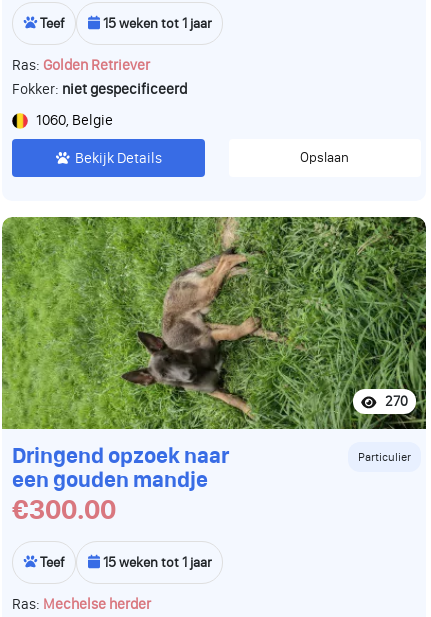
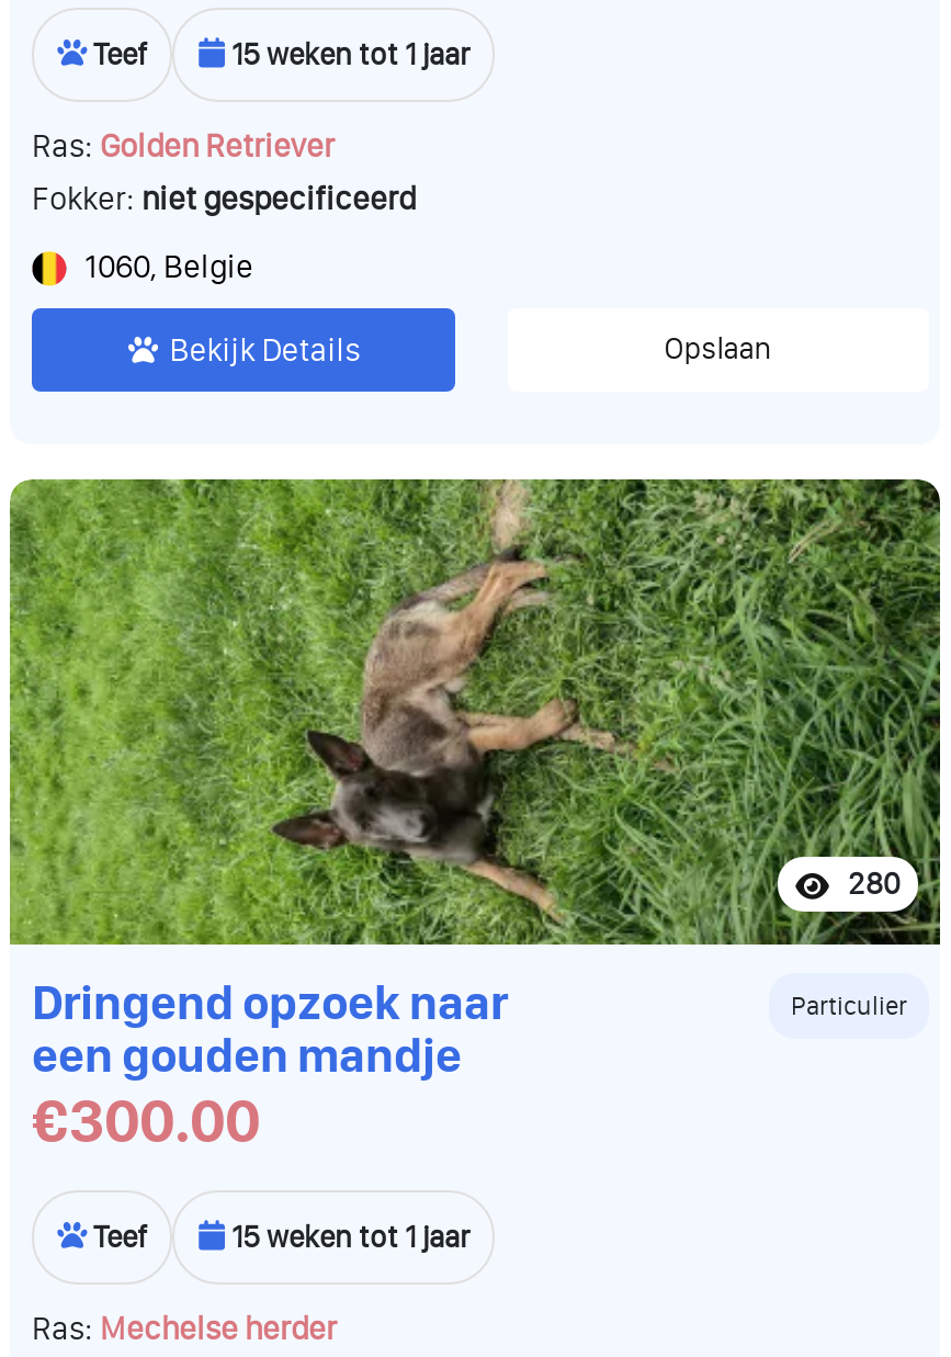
- 270
+ 280
